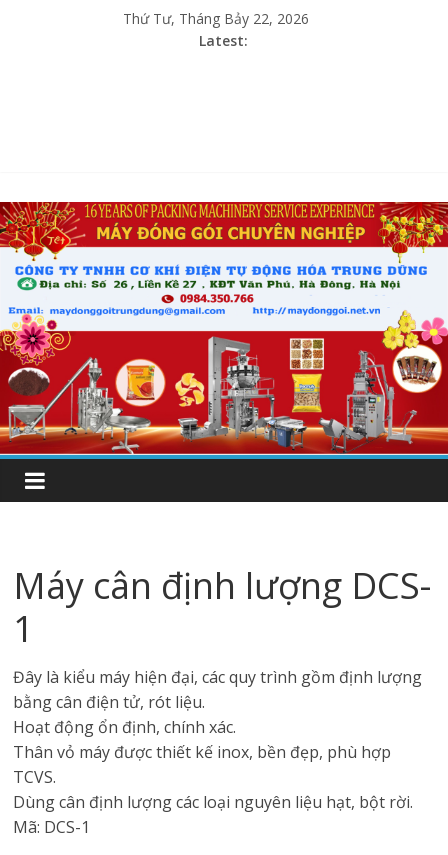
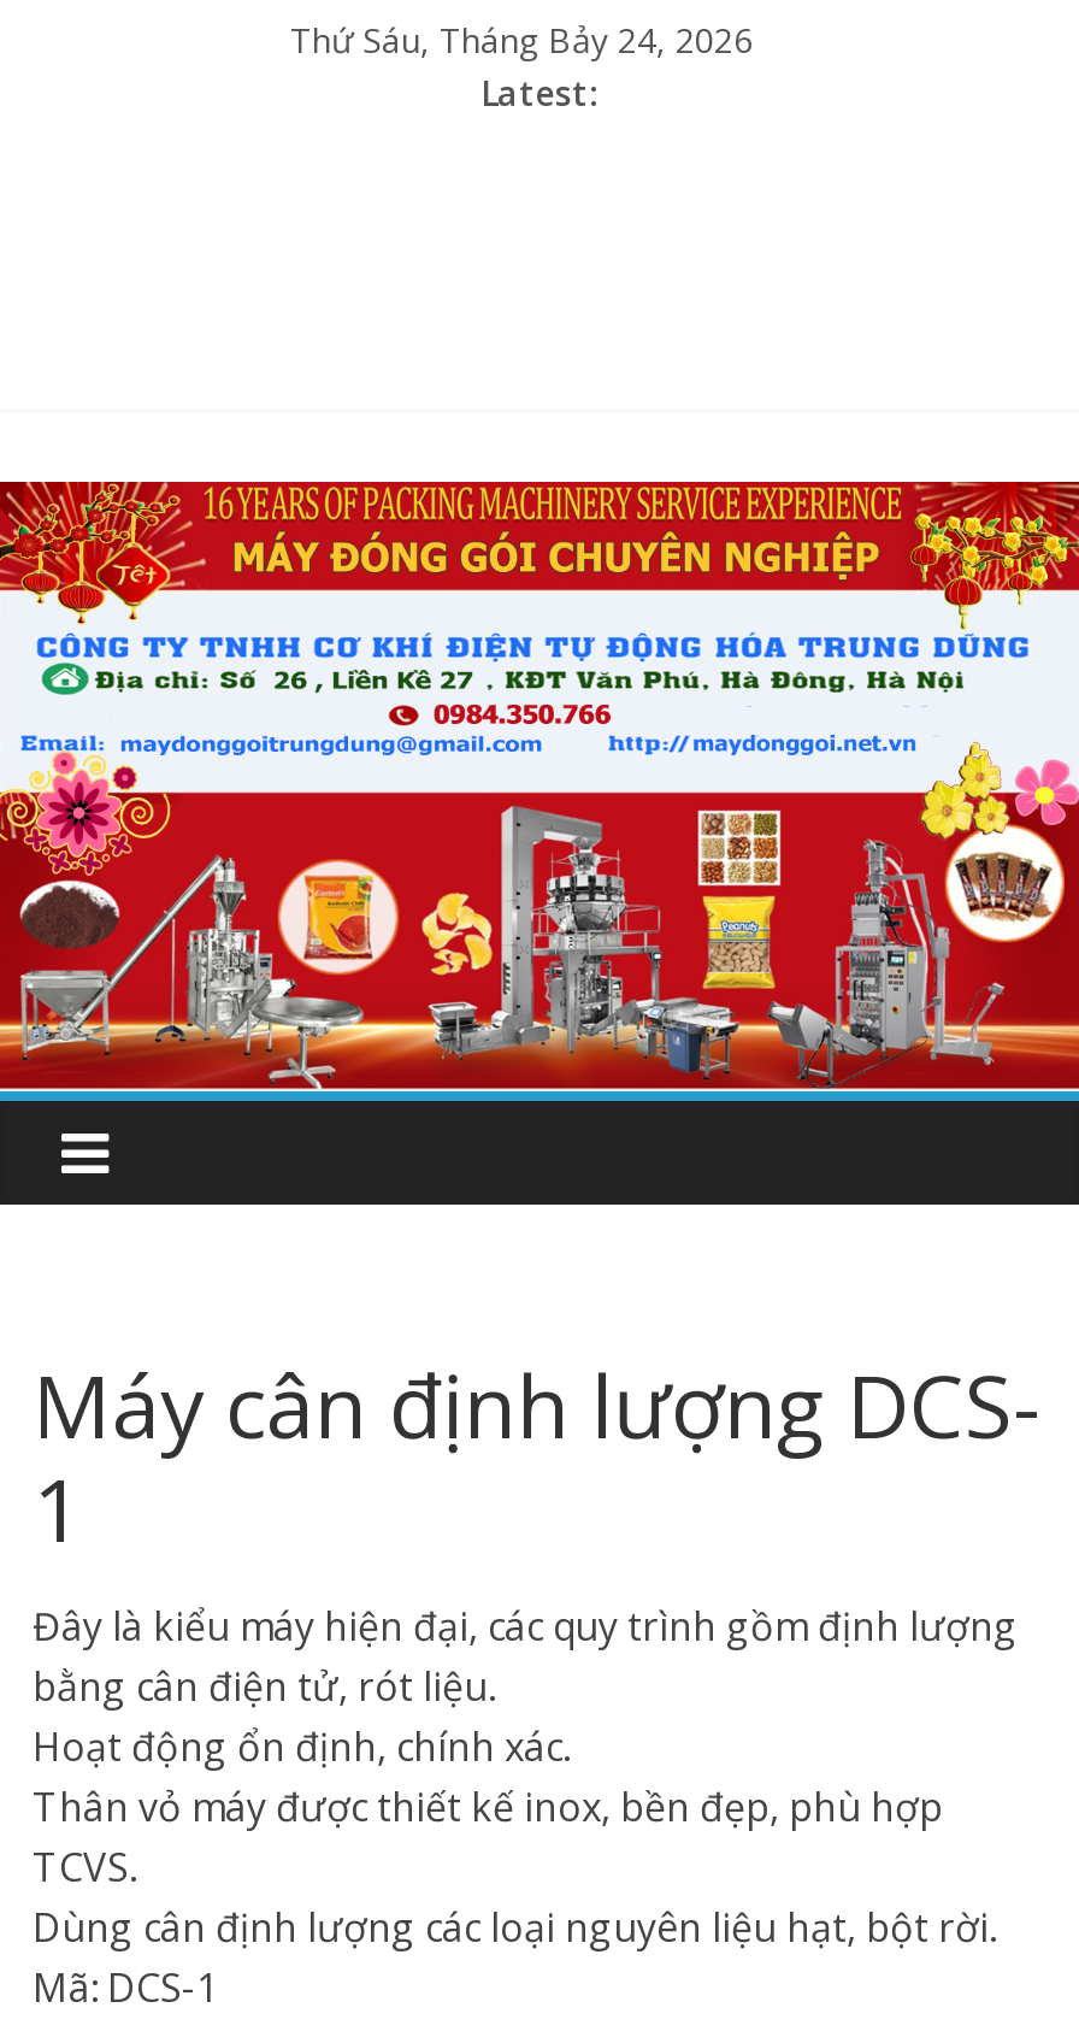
- Thứ Tư, Tháng Bảy 22, 2026
+ Thứ Sáu, Tháng Bảy 24, 2026
